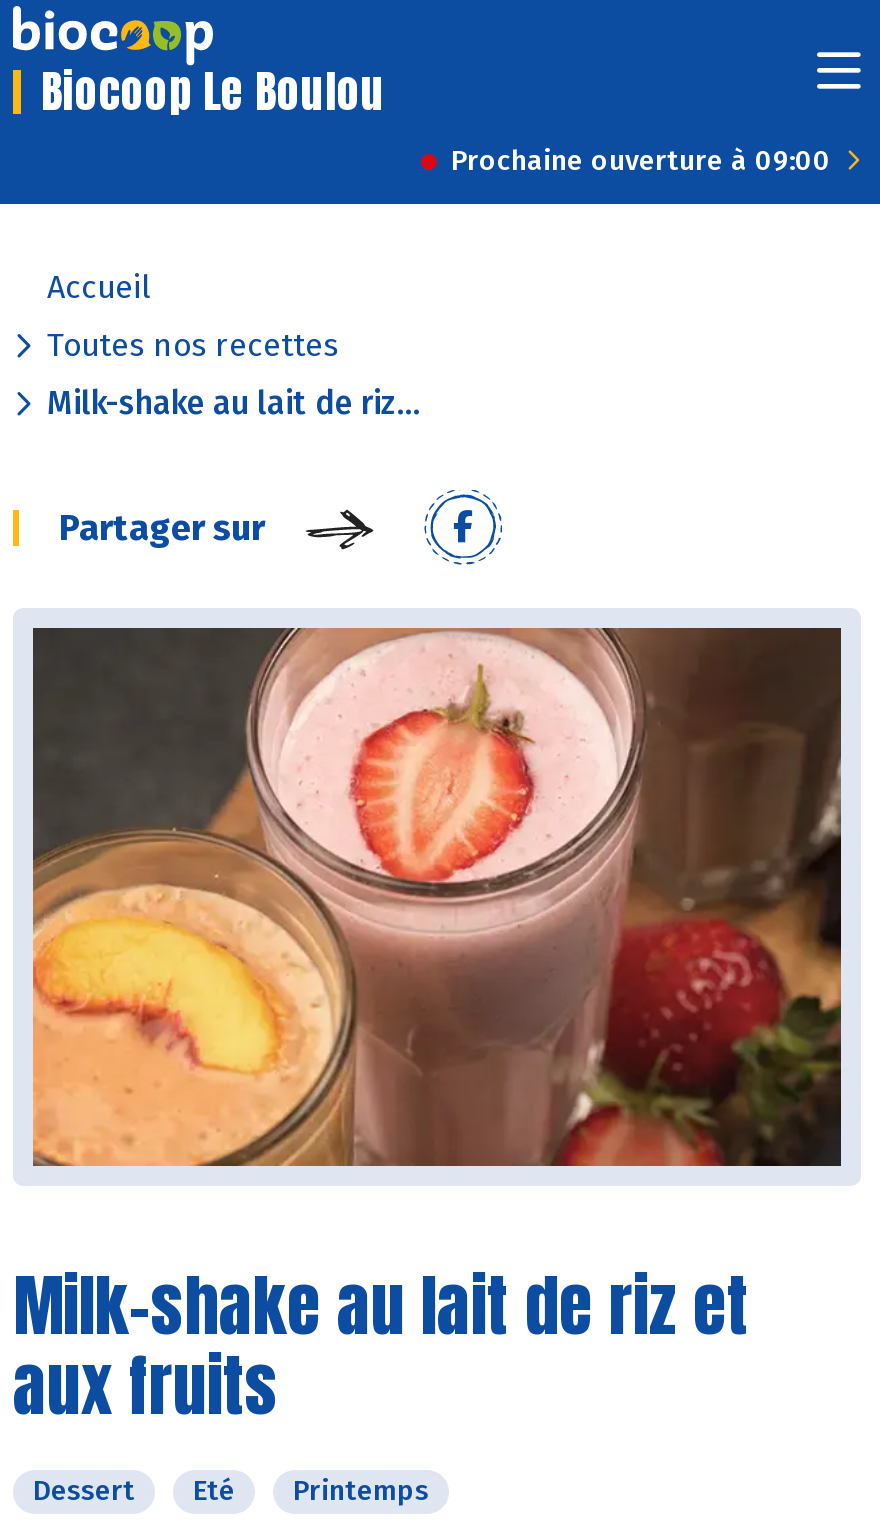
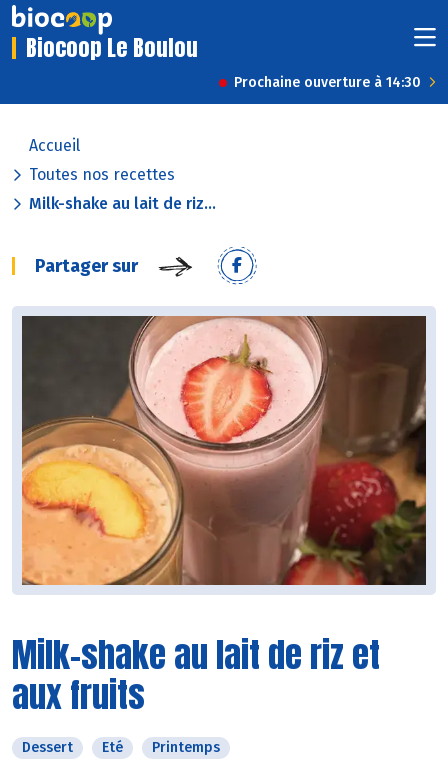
- Prochaine ouverture à 09:00
+ Prochaine ouverture à 14:30
